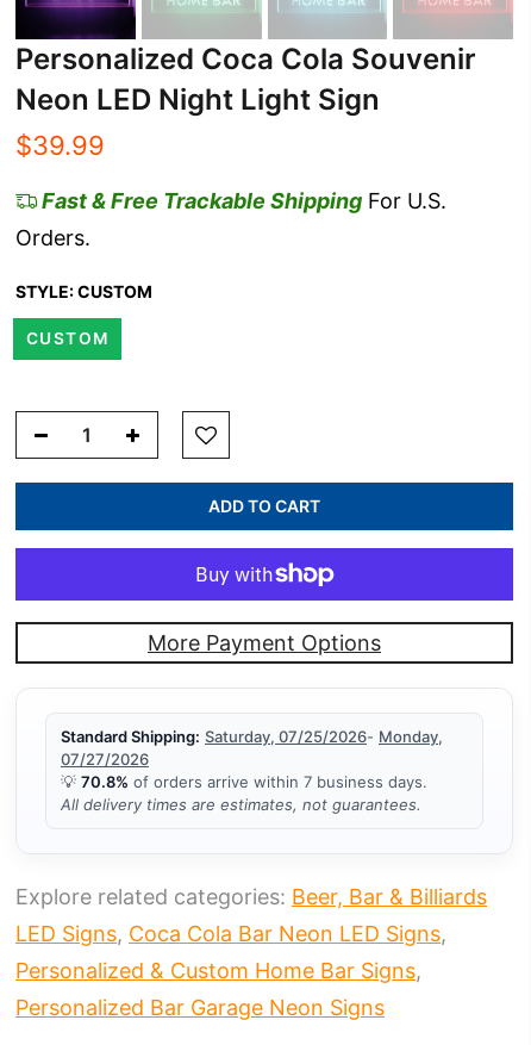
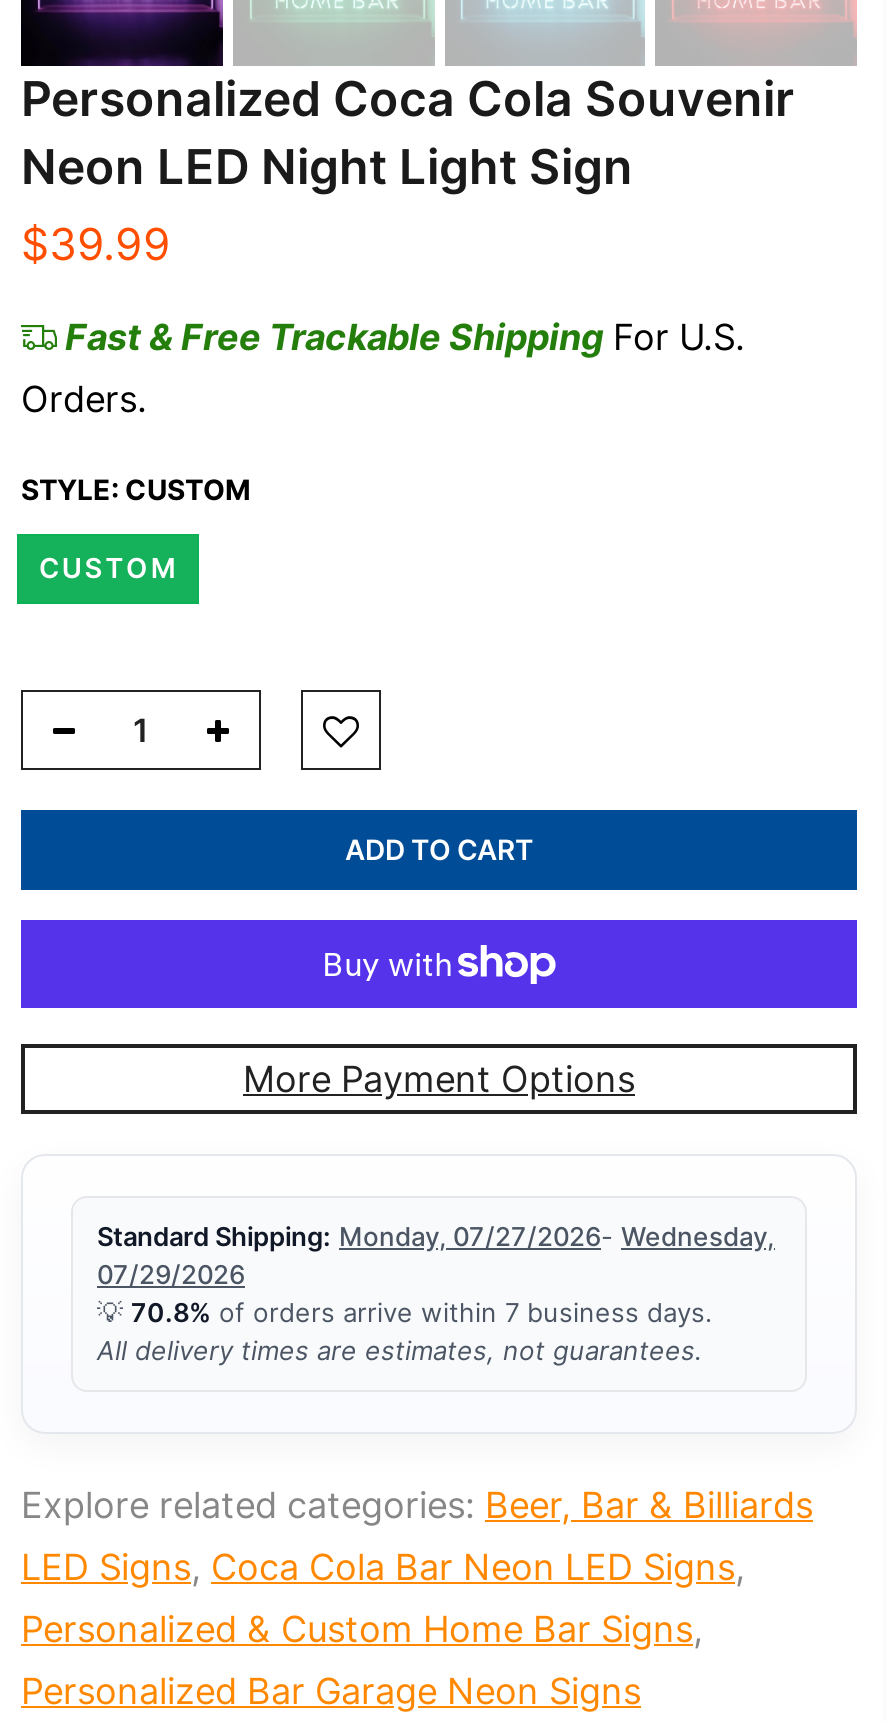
- Standard Shipping: Saturday, 07/25/2026- Monday,
+ Standard Shipping: Monday, 07/27/2026- Wednesday,

- 07/27/2026
+ 07/29/2026
